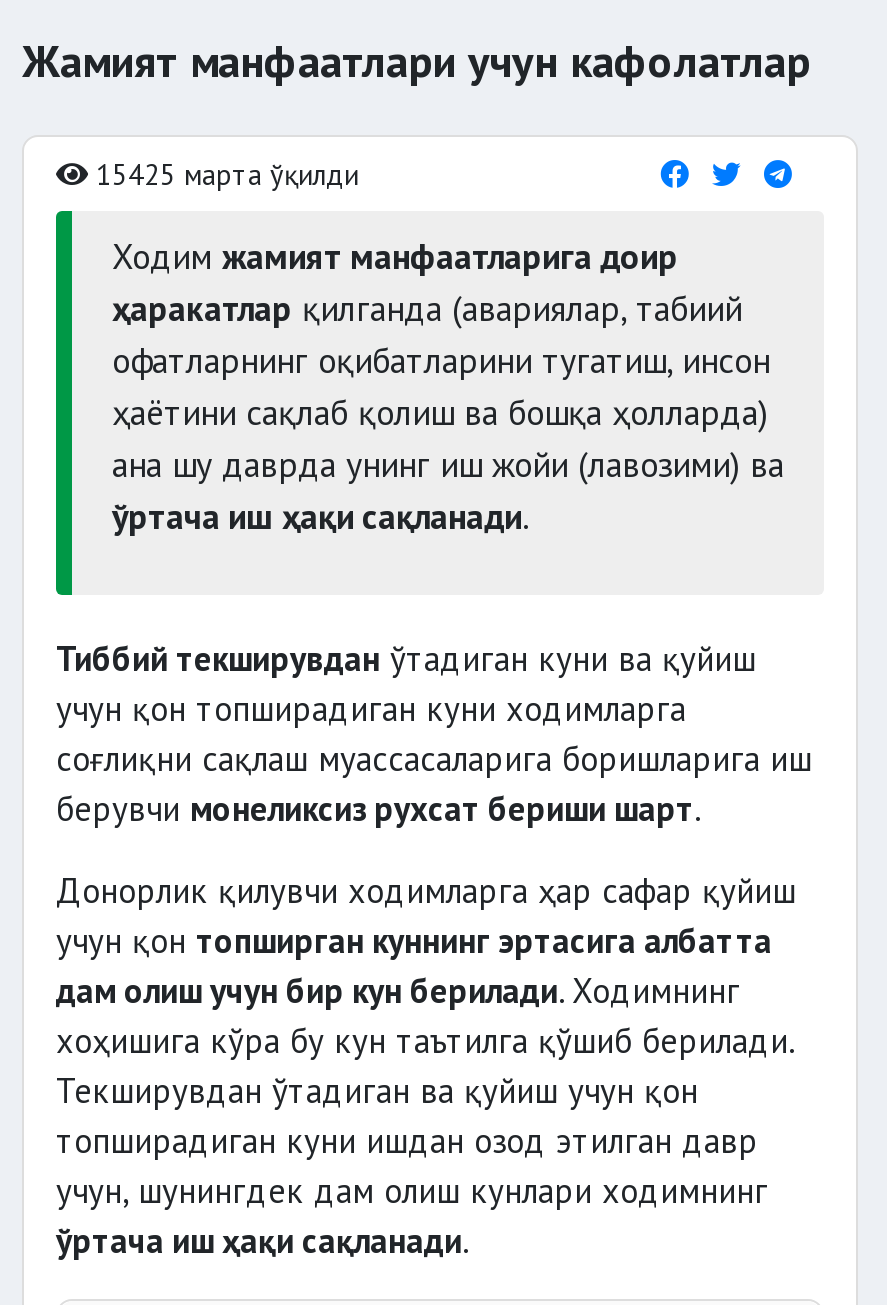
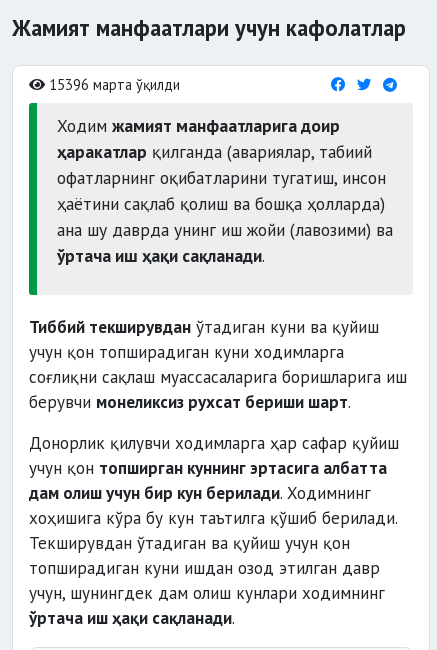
- 15425 марта ўқилди
+ 15396 марта ўқилди
